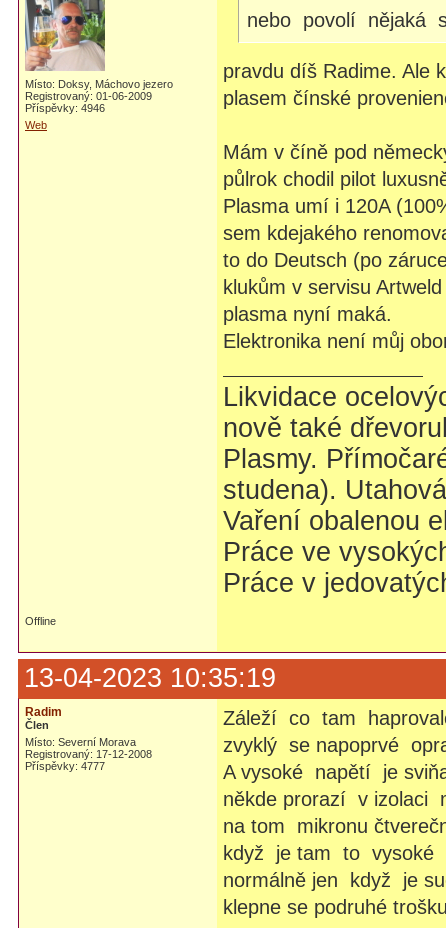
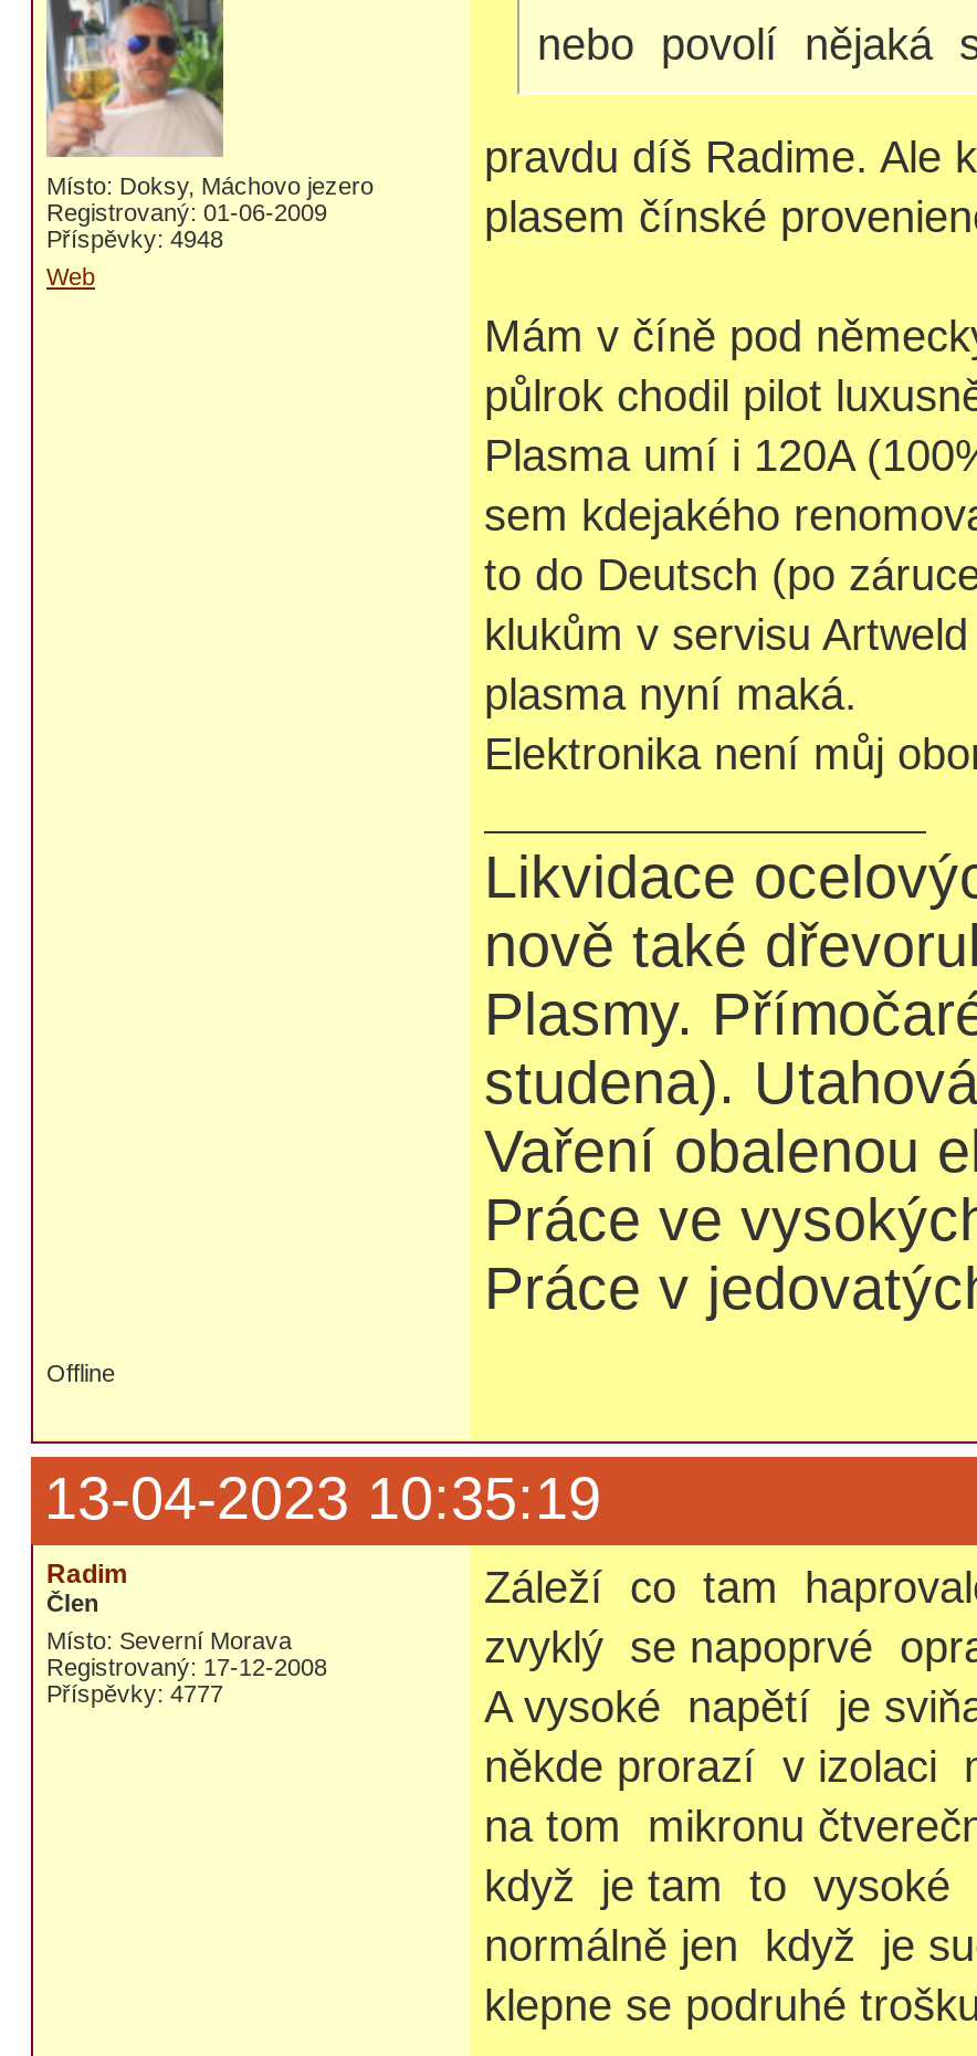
- Příspěvky: 4946
+ Příspěvky: 4948
